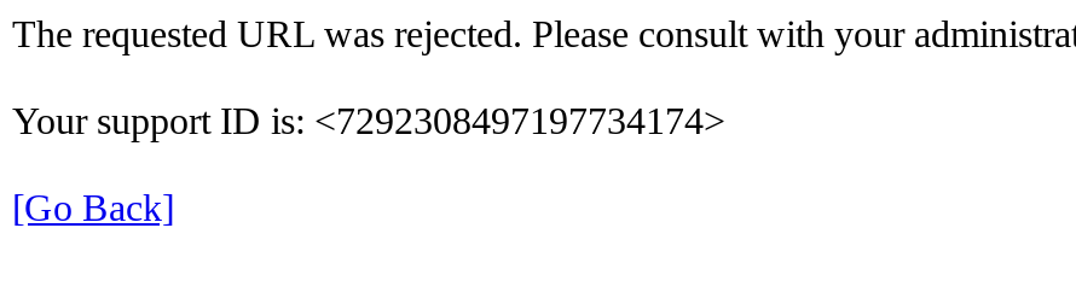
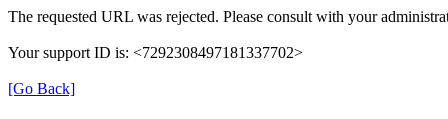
- Your support ID is: <7292308497197734174>
+ Your support ID is: <7292308497181337702>
